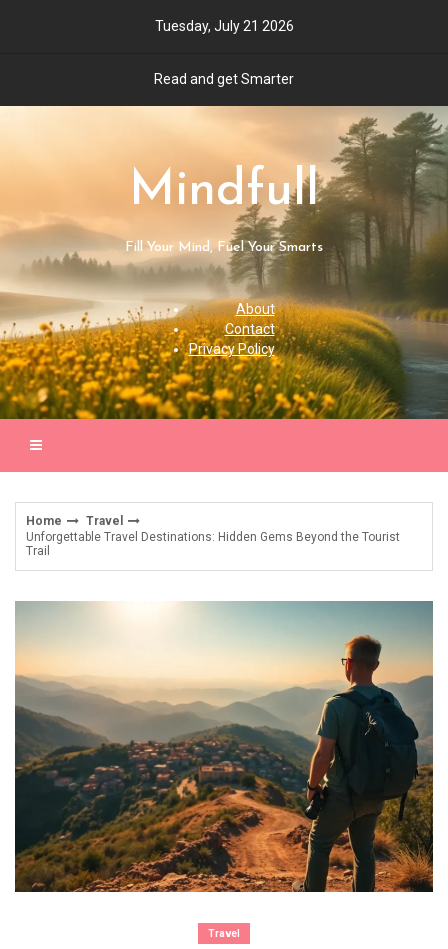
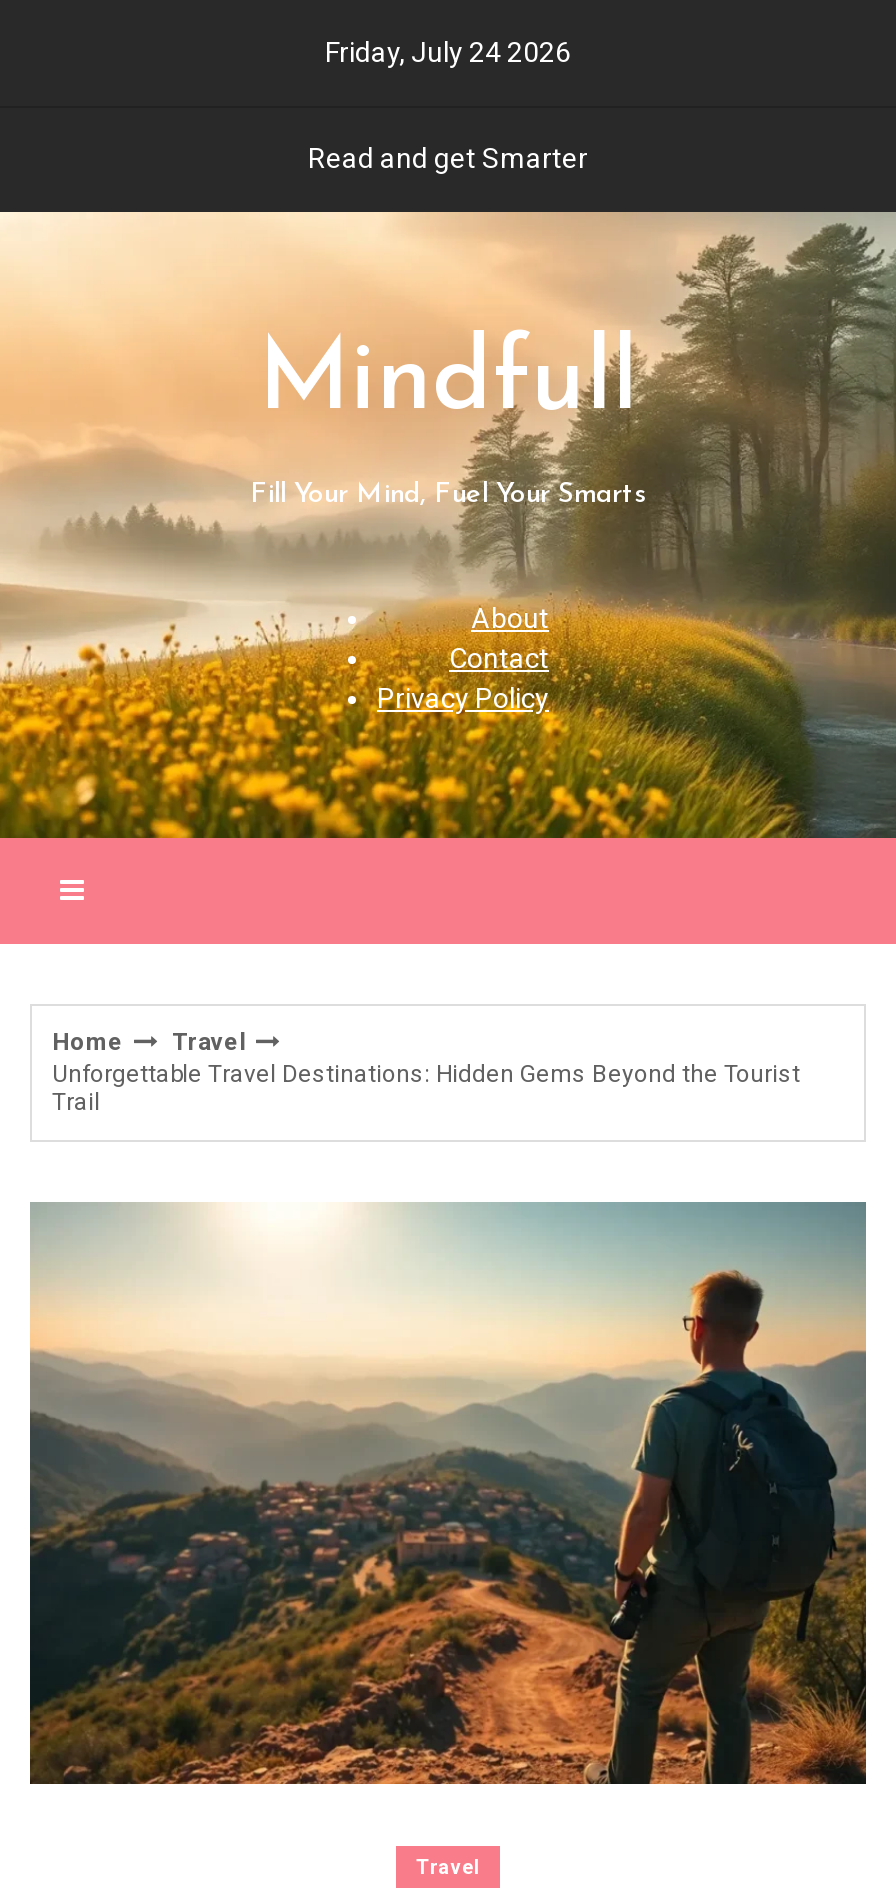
- Tuesday, July 21 2026
+ Friday, July 24 2026
